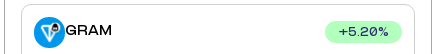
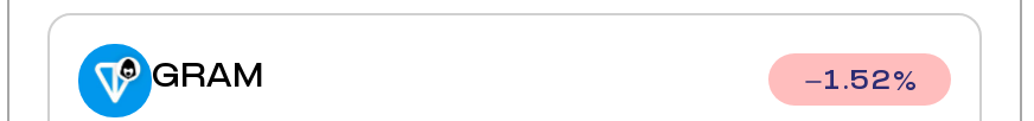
- +5.20%
+ 1.52%
